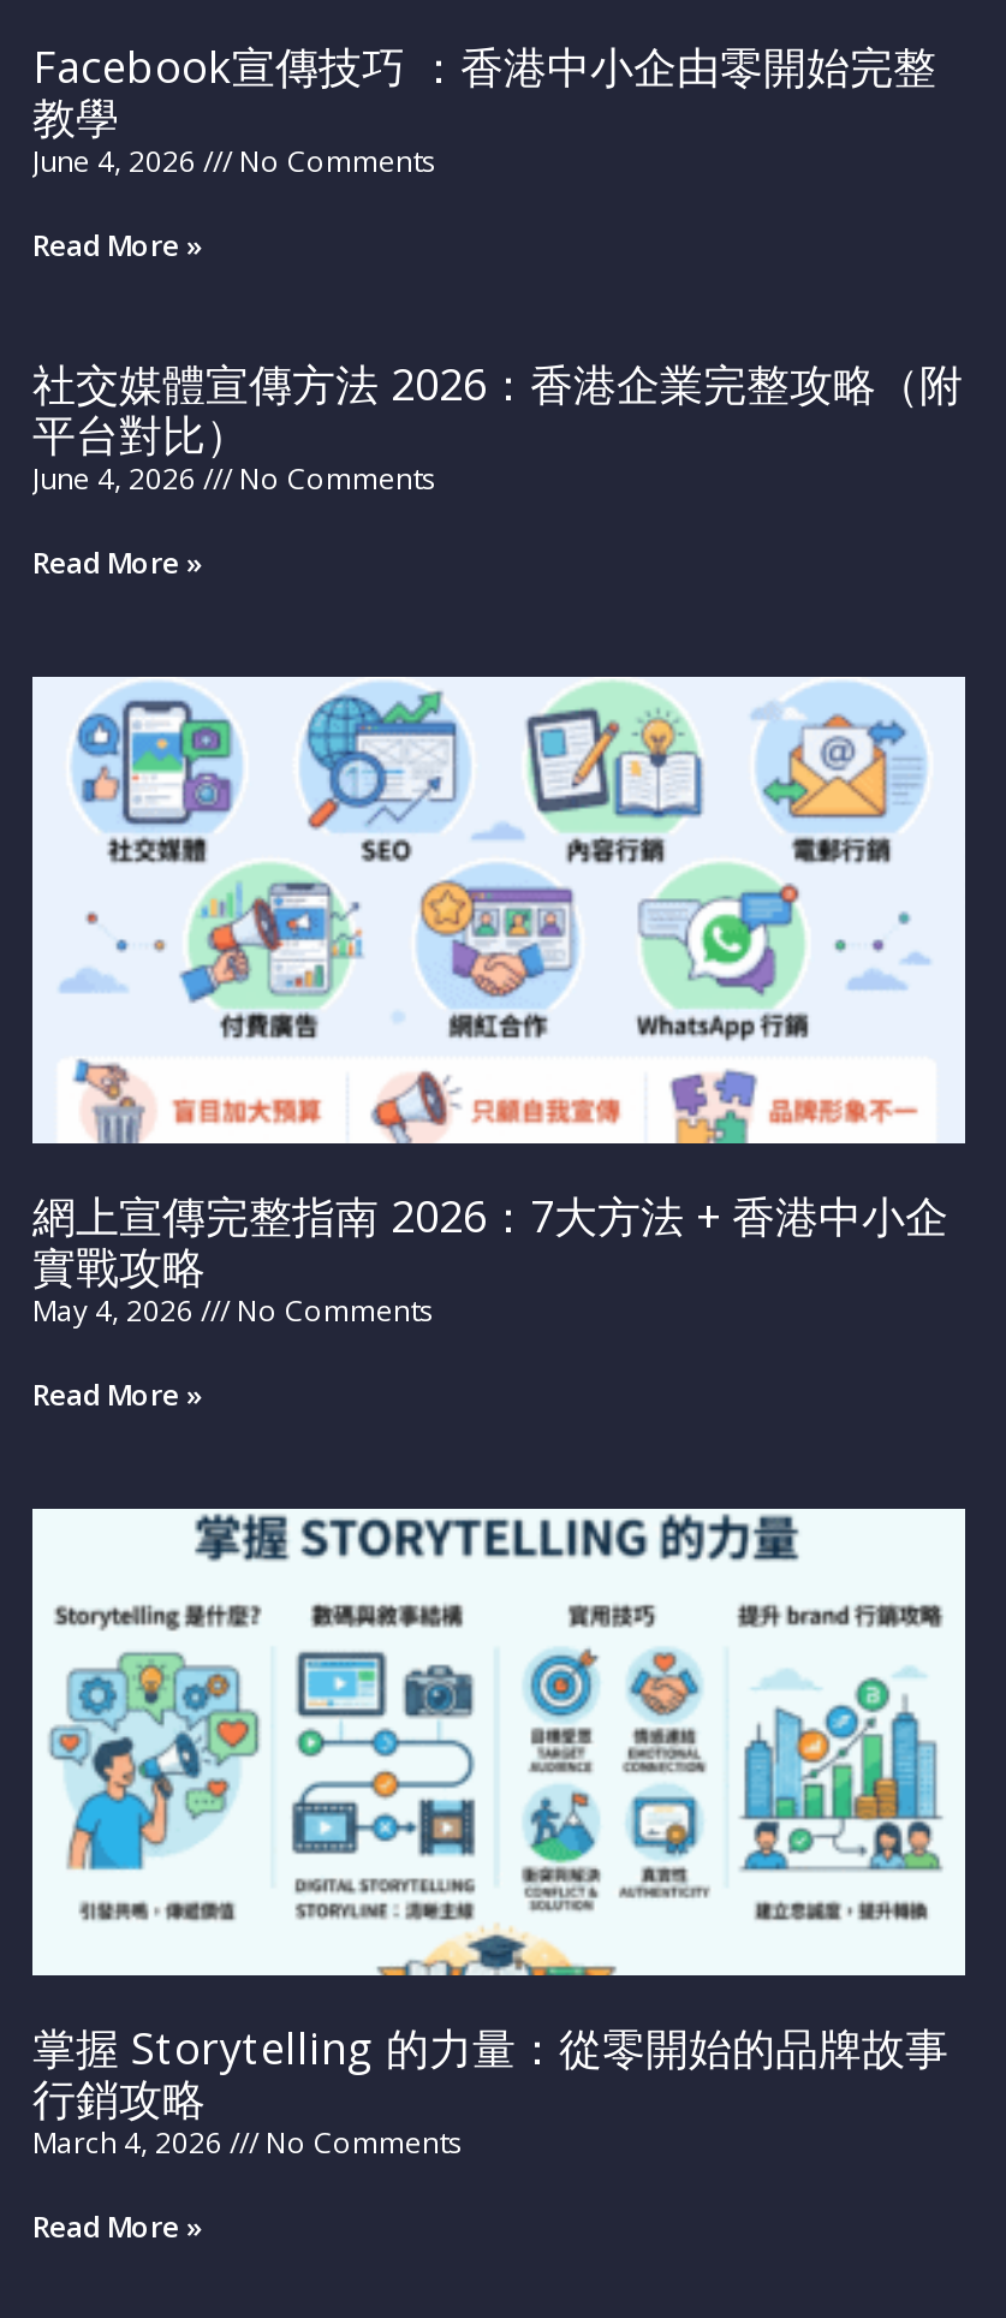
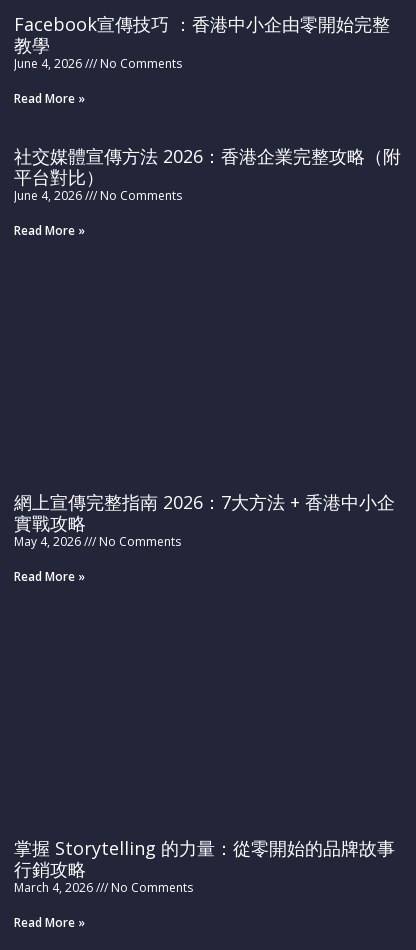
- [image]

- [image]
